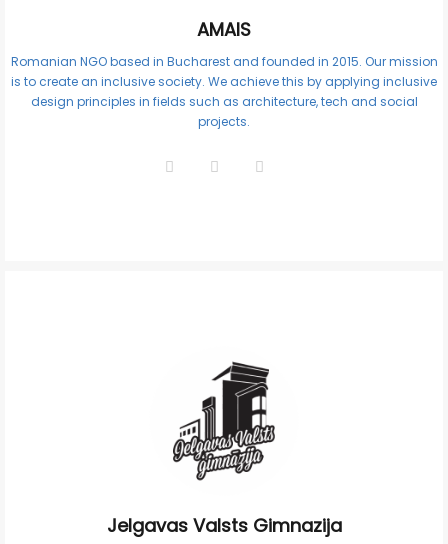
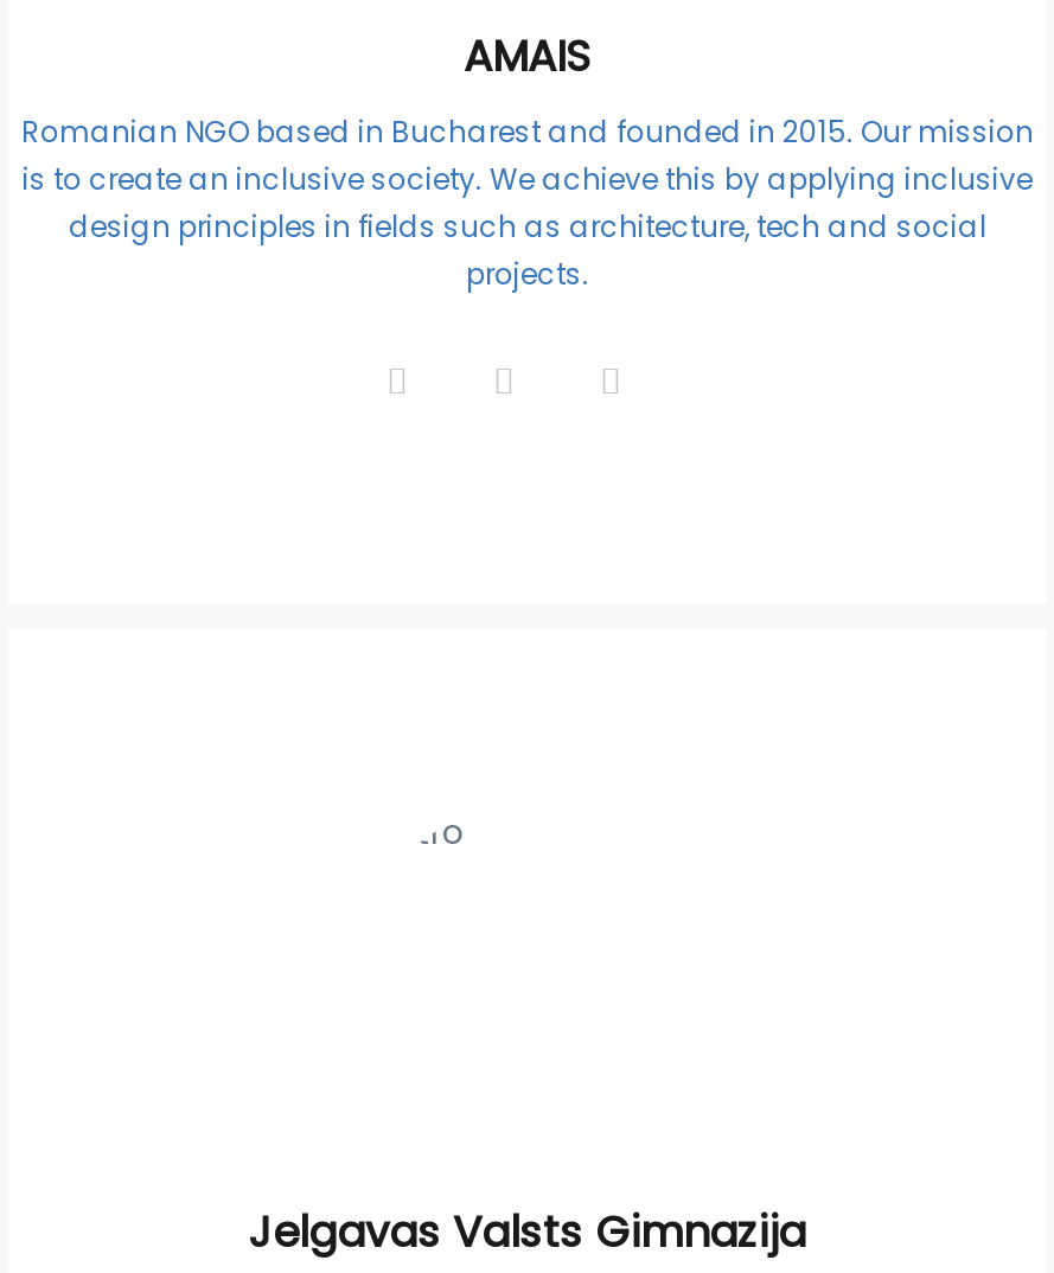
- [image]
